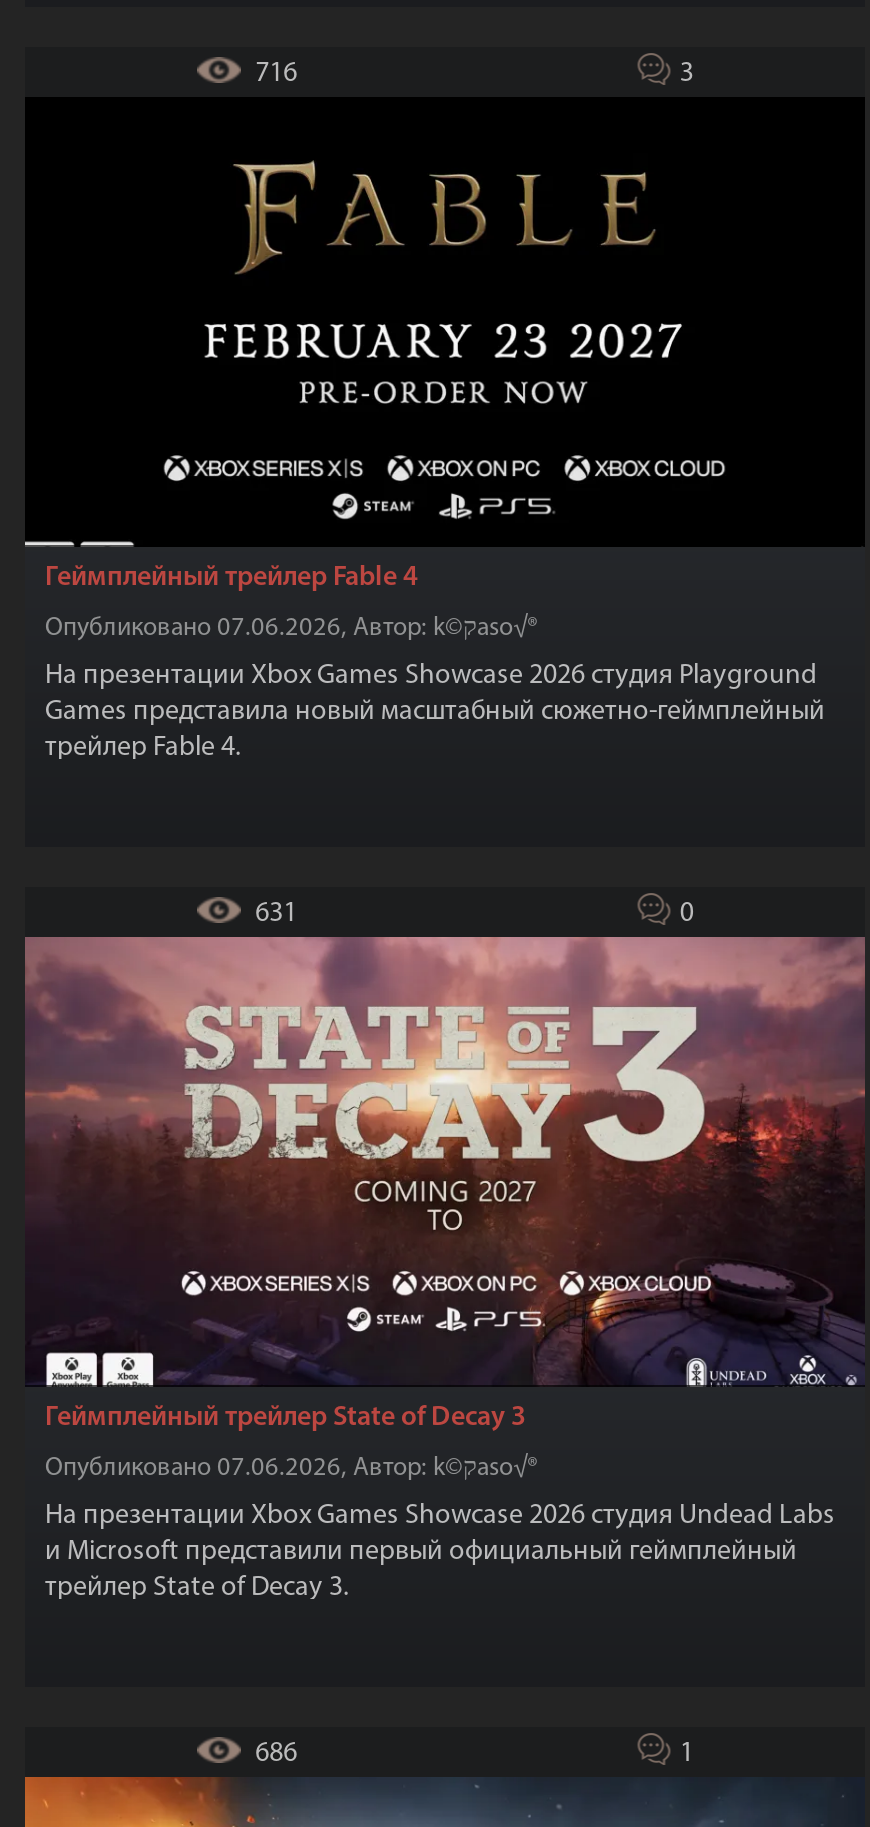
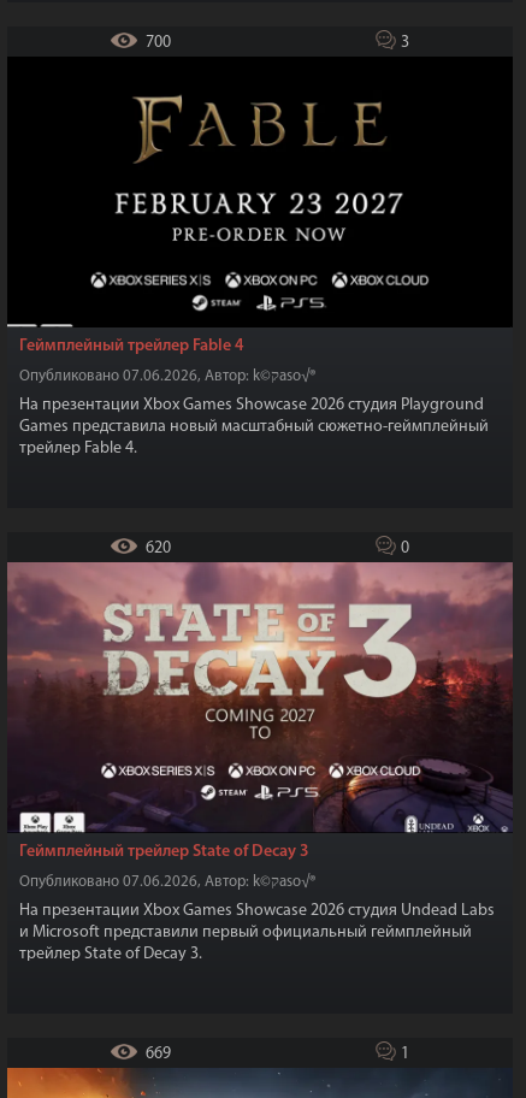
- 716
+ 700

- 631
+ 620

- 686
+ 669
